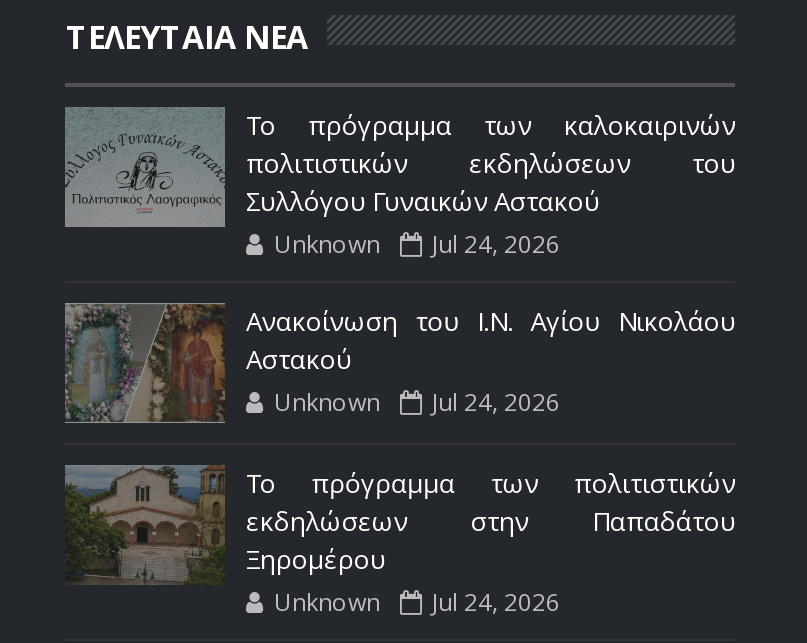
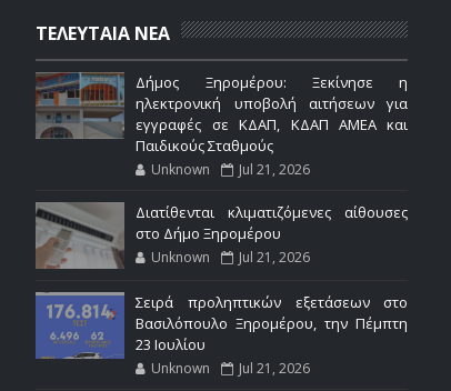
- [image]
- Το πρόγραμμα των καλοκαιρινών
- πολιτιστικών εκδηλώσεων του
- Συλλόγου Γυναικών Αστακού
+ [image]
+ Δήμος Ξηρομέρου: Ξεκίνησε η
+ ηλεκτρονική υποβολή αιτήσεων για
+ εγγραφές σε ΚΔΑΠ, ΚΔΑΠ ΑΜΕΑ και
+ Παιδικούς Σταθμούς

- Unknown Jul 24, 2026
+ Unknown Jul 21, 2026

- [image]
- Ανακοίνωση του Ι.Ν. Αγίου Νικολάου
- Αστακού
+ [image]
+ Διατίθενται κλιματιζόμενες αίθουσες
+ στο Δήμο Ξηρομέρου

- Unknown Jul 24, 2026
+ Unknown Jul 21, 2026

- [image]
- Το πρόγραμμα των πολιτιστικών
- εκδηλώσεων στην Παπαδάτου
- Ξηρομέρου
+ [image]
+ Σειρά προληπτικών εξετάσεων στο
+ Βασιλόπουλο Ξηρομέρου, την Πέμπτη
+ 23 Ιουλίου

- Unknown Jul 24, 2026
+ Unknown Jul 21, 2026
